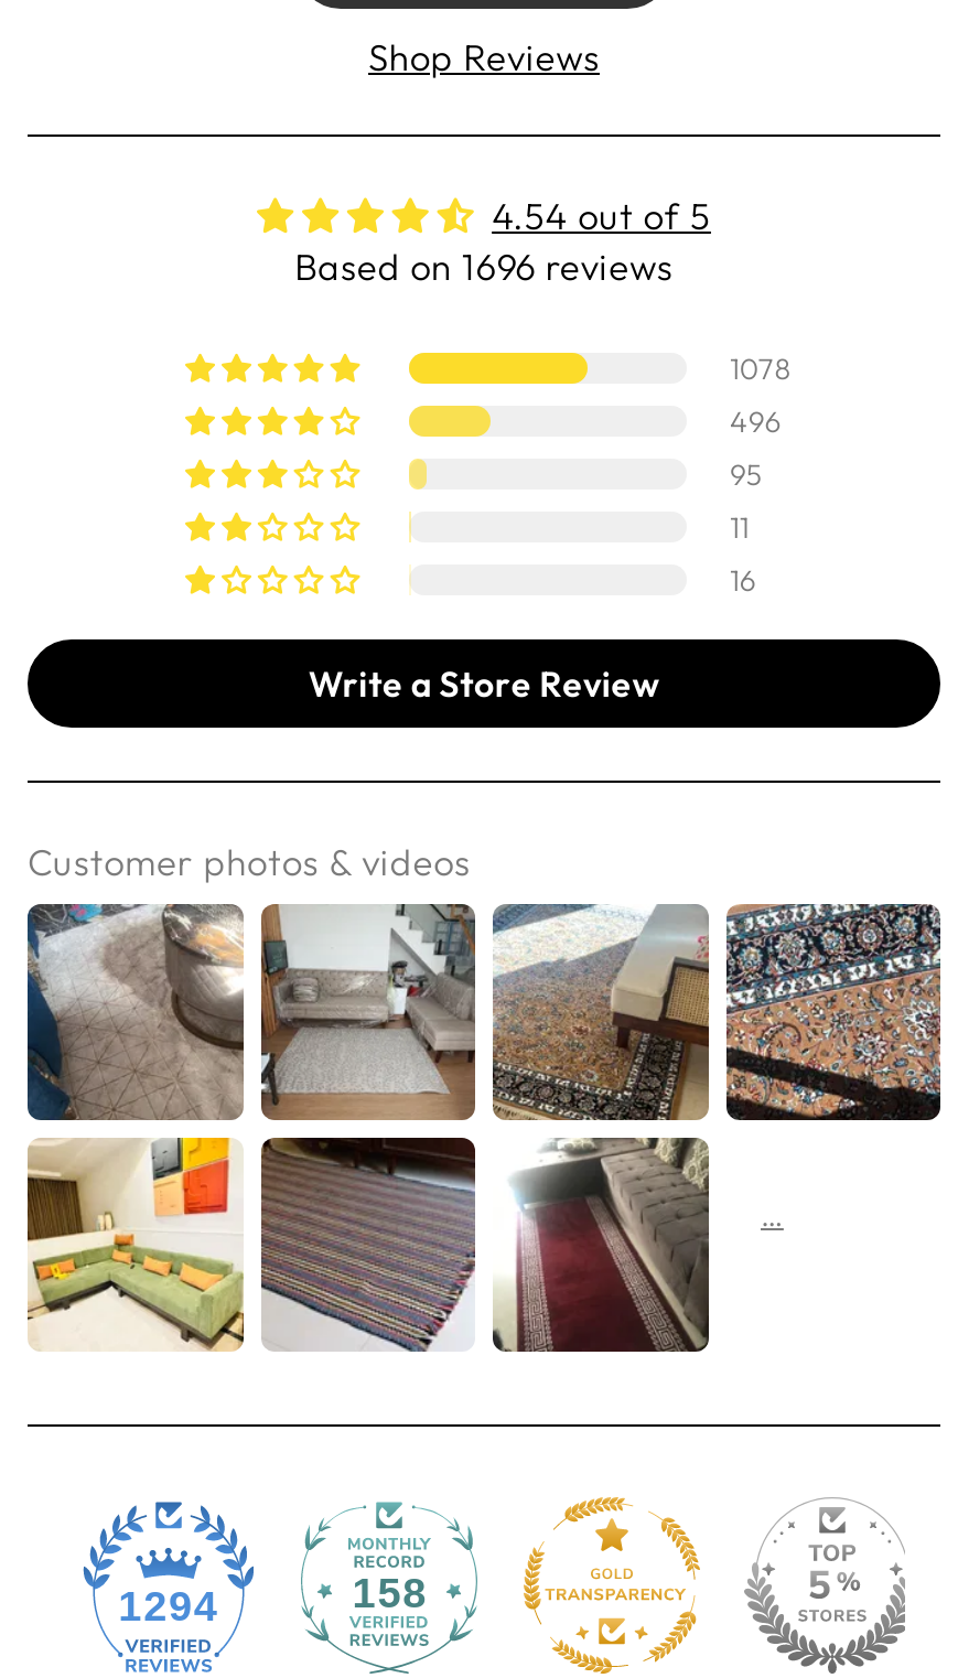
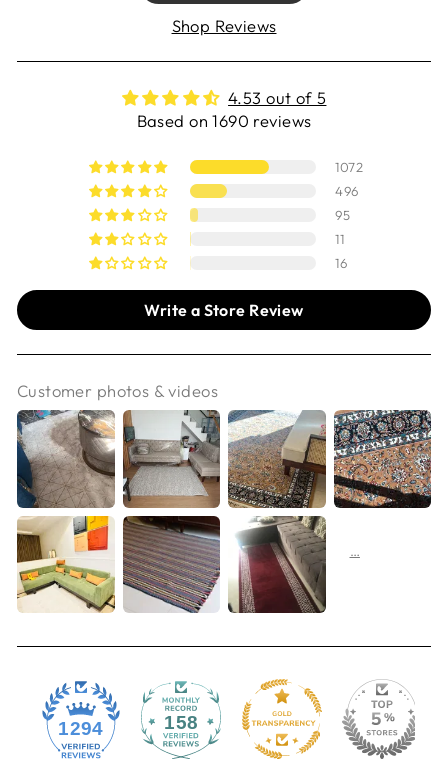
- 4.54 out of 5
+ 4.53 out of 5

- Based on 1696 reviews
+ Based on 1690 reviews

- 1078
+ 1072
